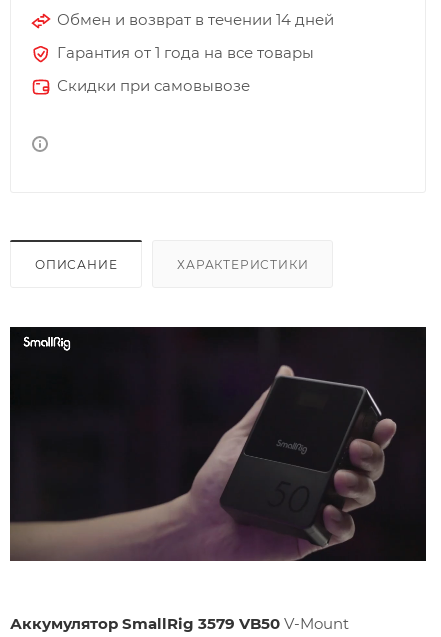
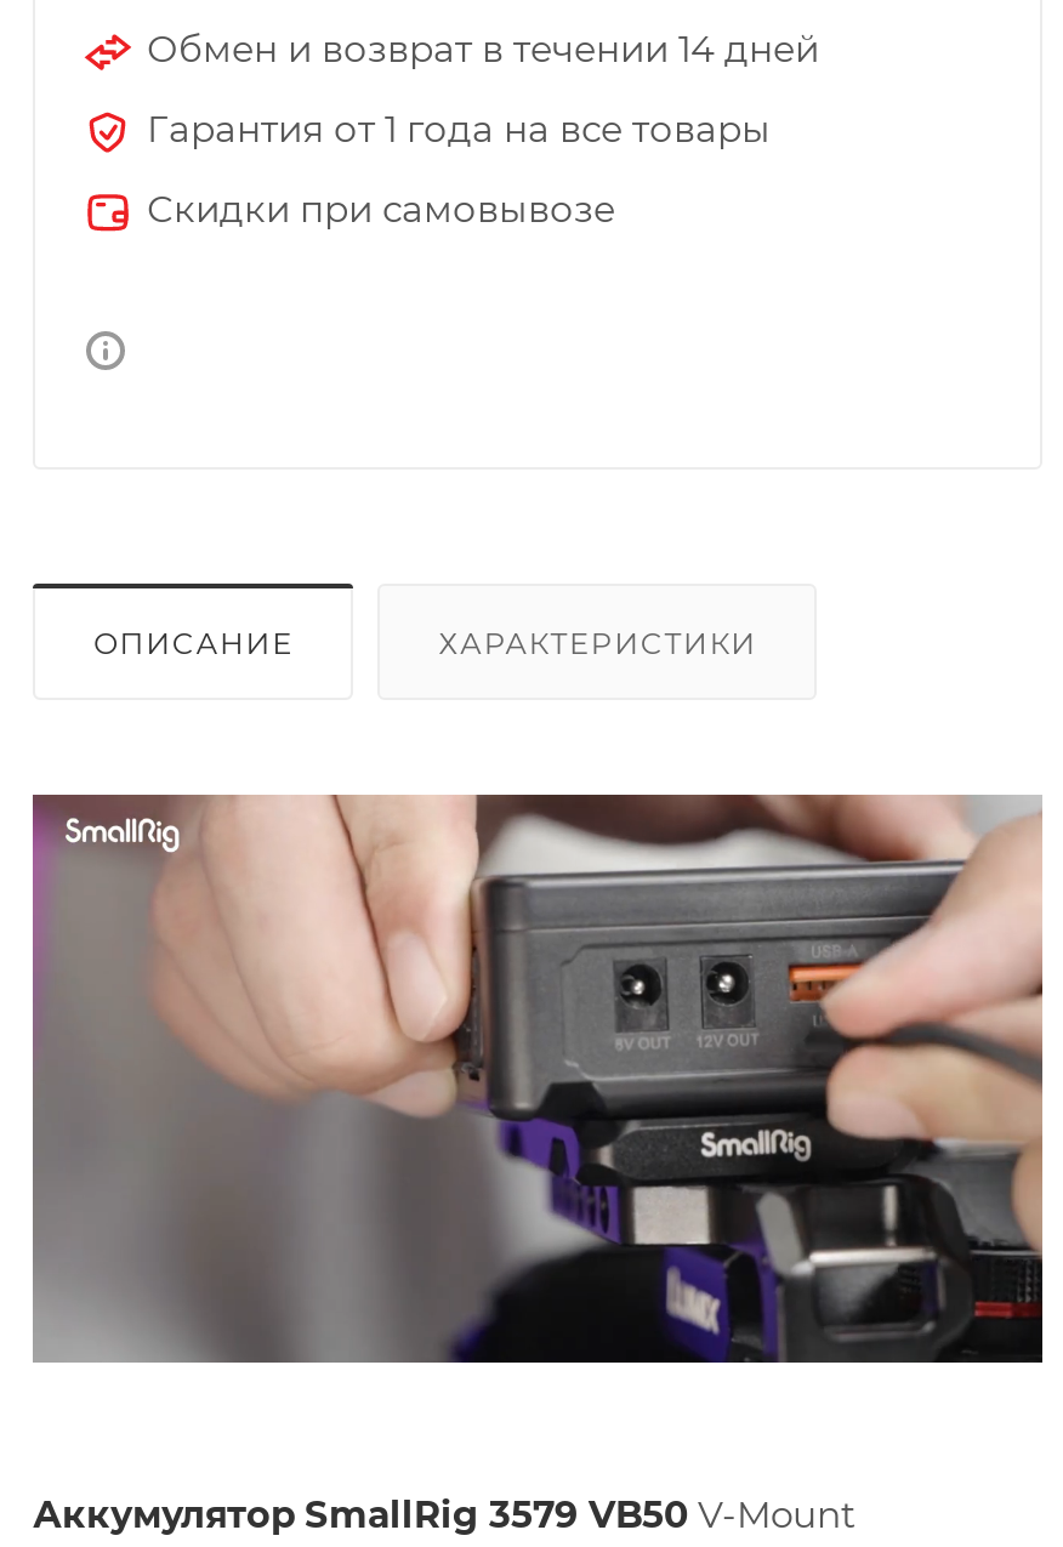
- [image]
+ [image]
